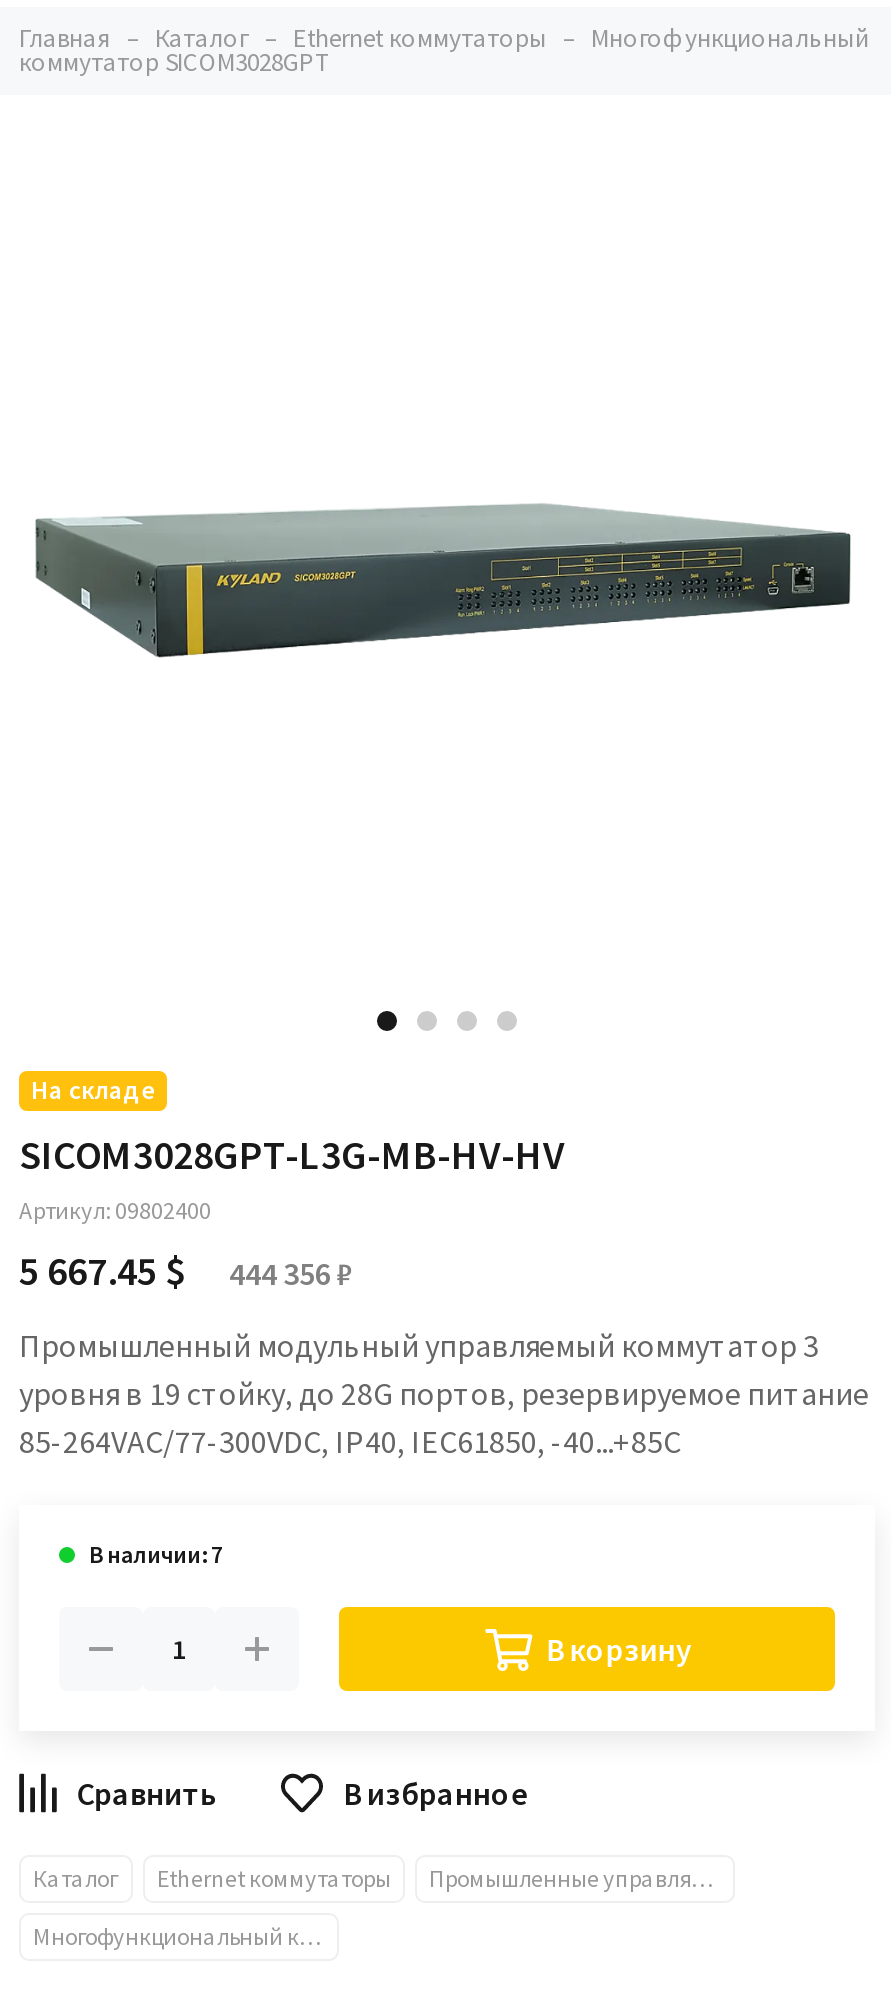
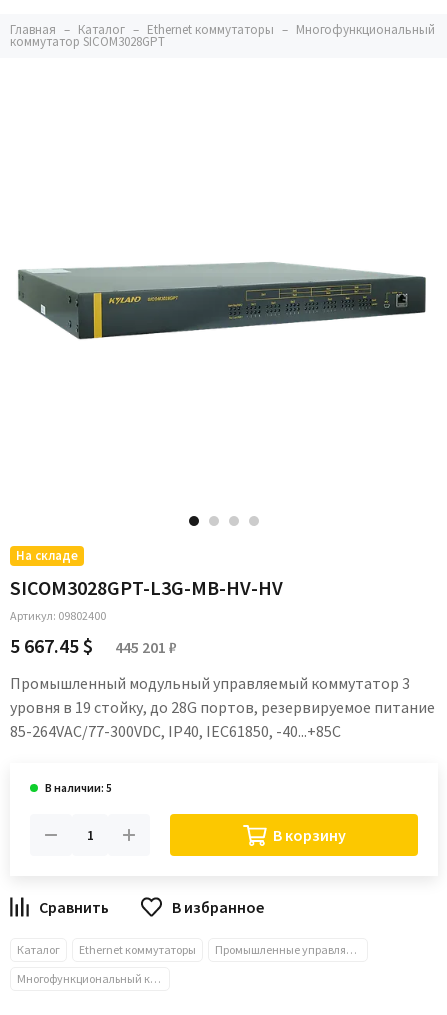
- 5 667.45 $ 444 356 ₽
+ 5 667.45 $ 445 201 ₽

- В наличии:7
+ В наличии:5
